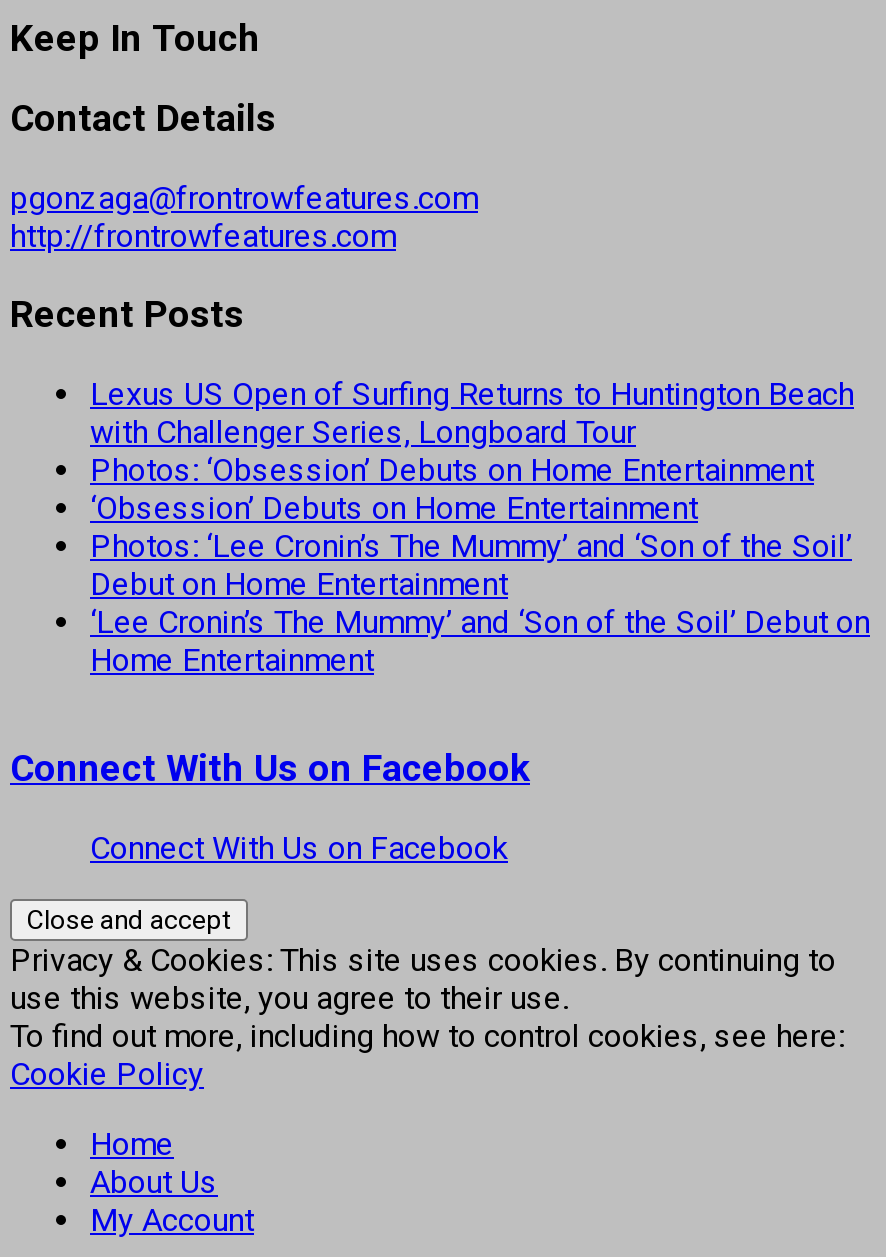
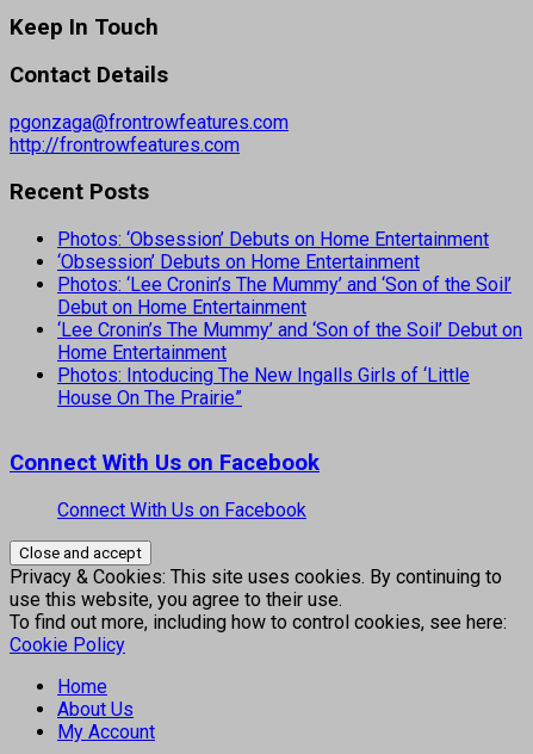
- Lexus US Open of Surfing Returns to Huntington Beach
- with Challenger Series, Longboard Tour

moved up: Photos: ‘Obsession’ Debuts on Home Entertainment | ‘Obsession’ Debuts on Home Entertainment | Photos: ‘Lee Cronin’s The Mummy’ and ‘Son of the Soil’ | Debut on Home Entertainment | ‘Lee Cronin’s The Mummy’ and ‘Son of the Soil’ Debut on | Home Entertainment

+ Photos: Intoducing The New Ingalls Girls of ‘Little
+ House On The Prairie”
